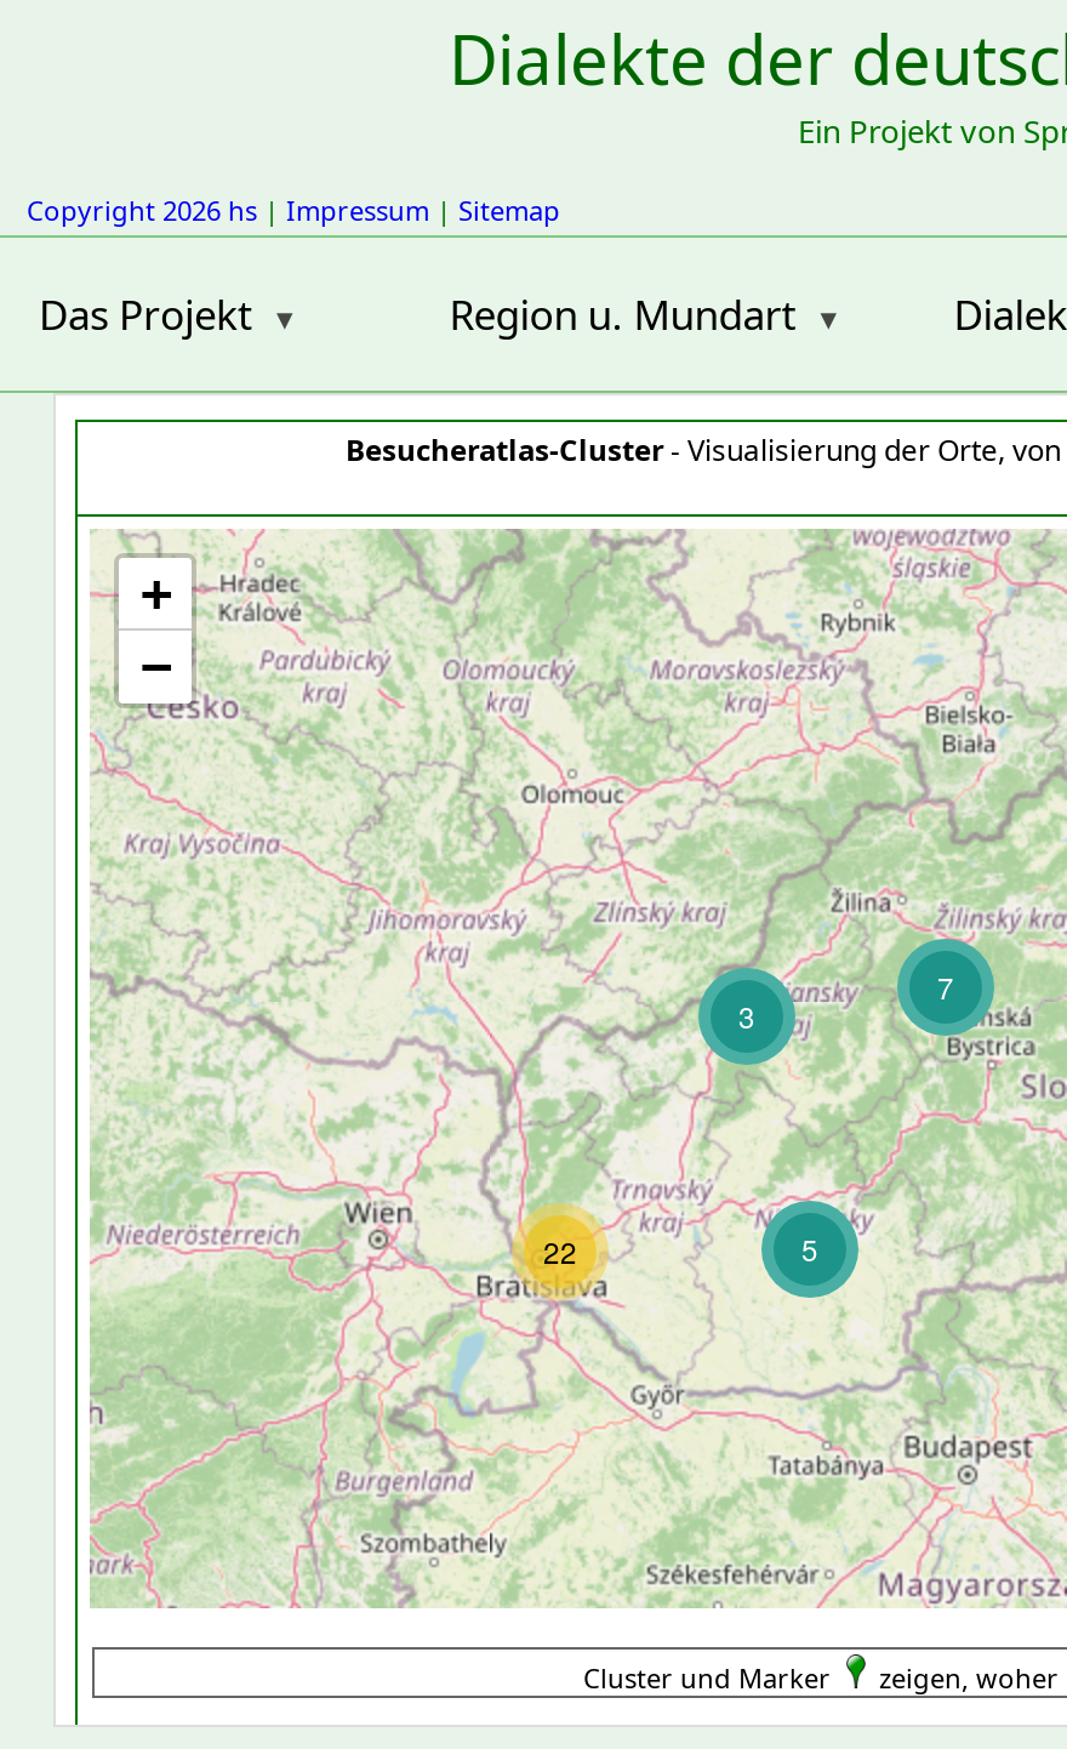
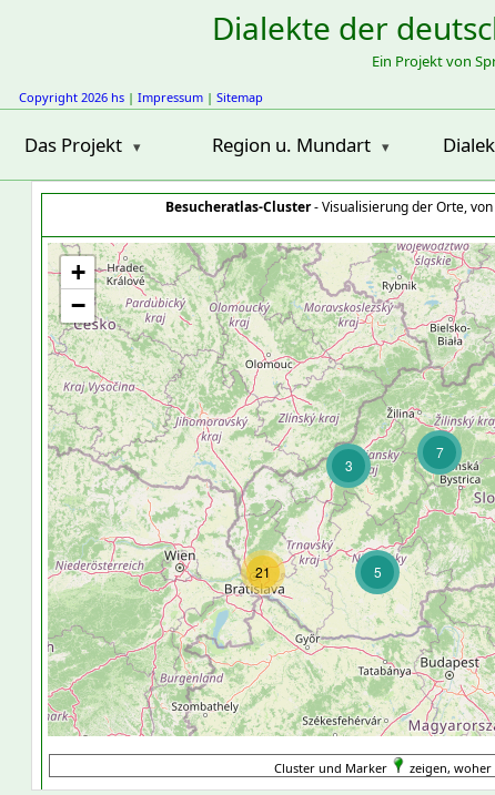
- 22
+ 21
